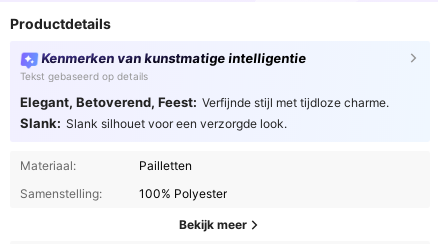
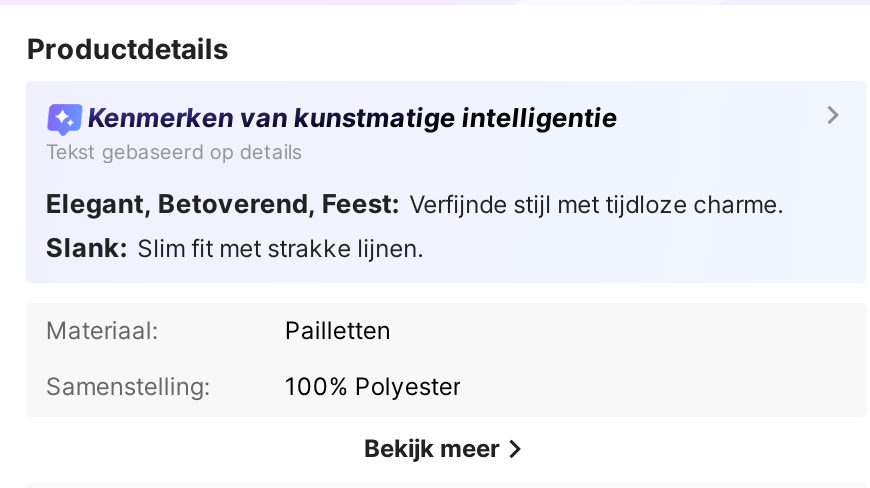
- Slank: Slank silhouet voor een verzorgde look.
+ Slank: Slim fit met strakke lijnen.
